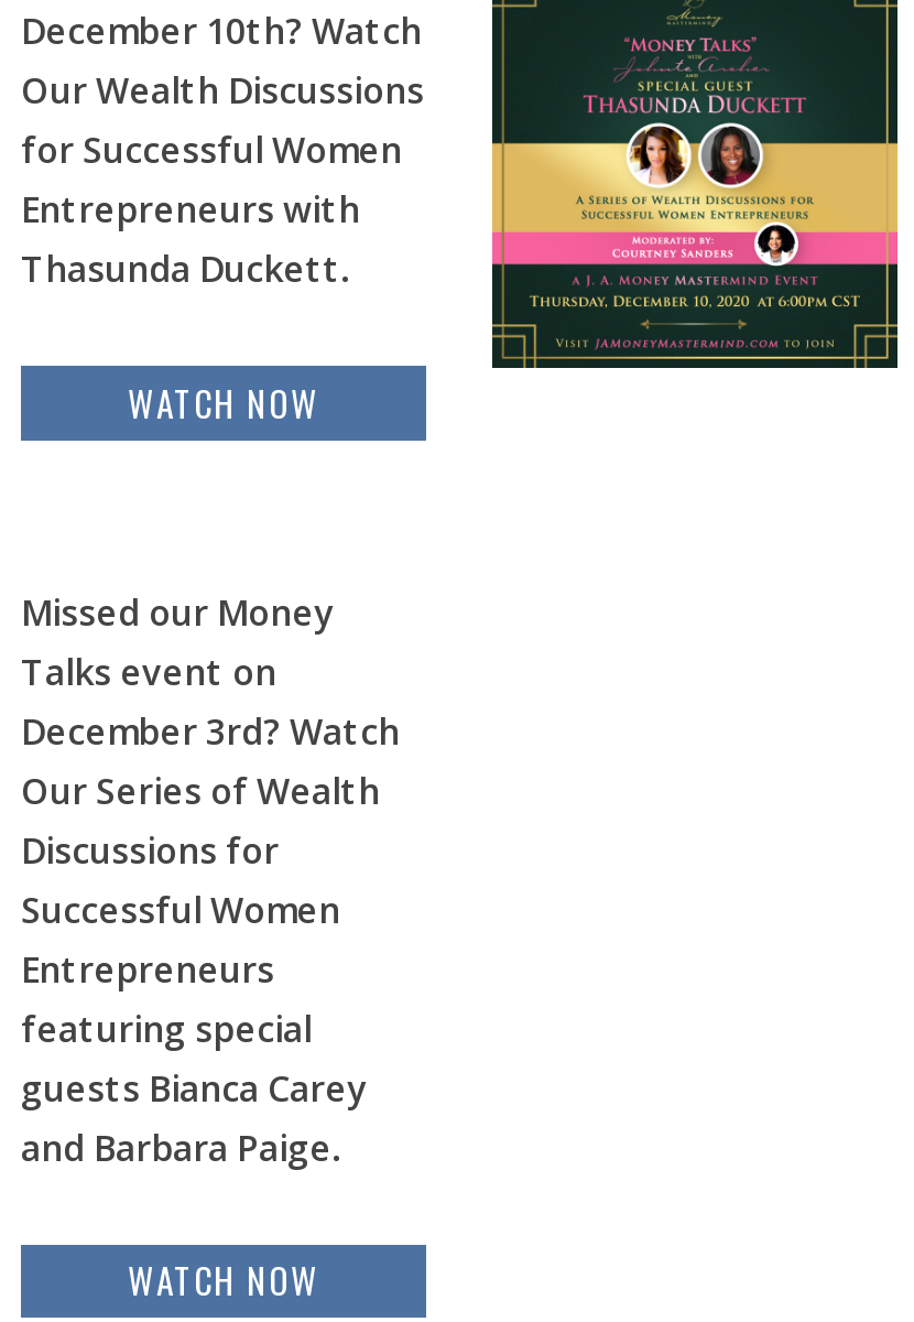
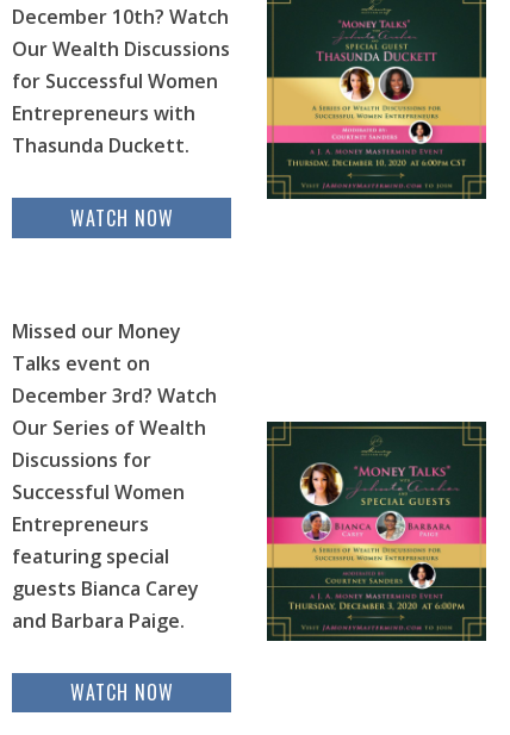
+ [image]
